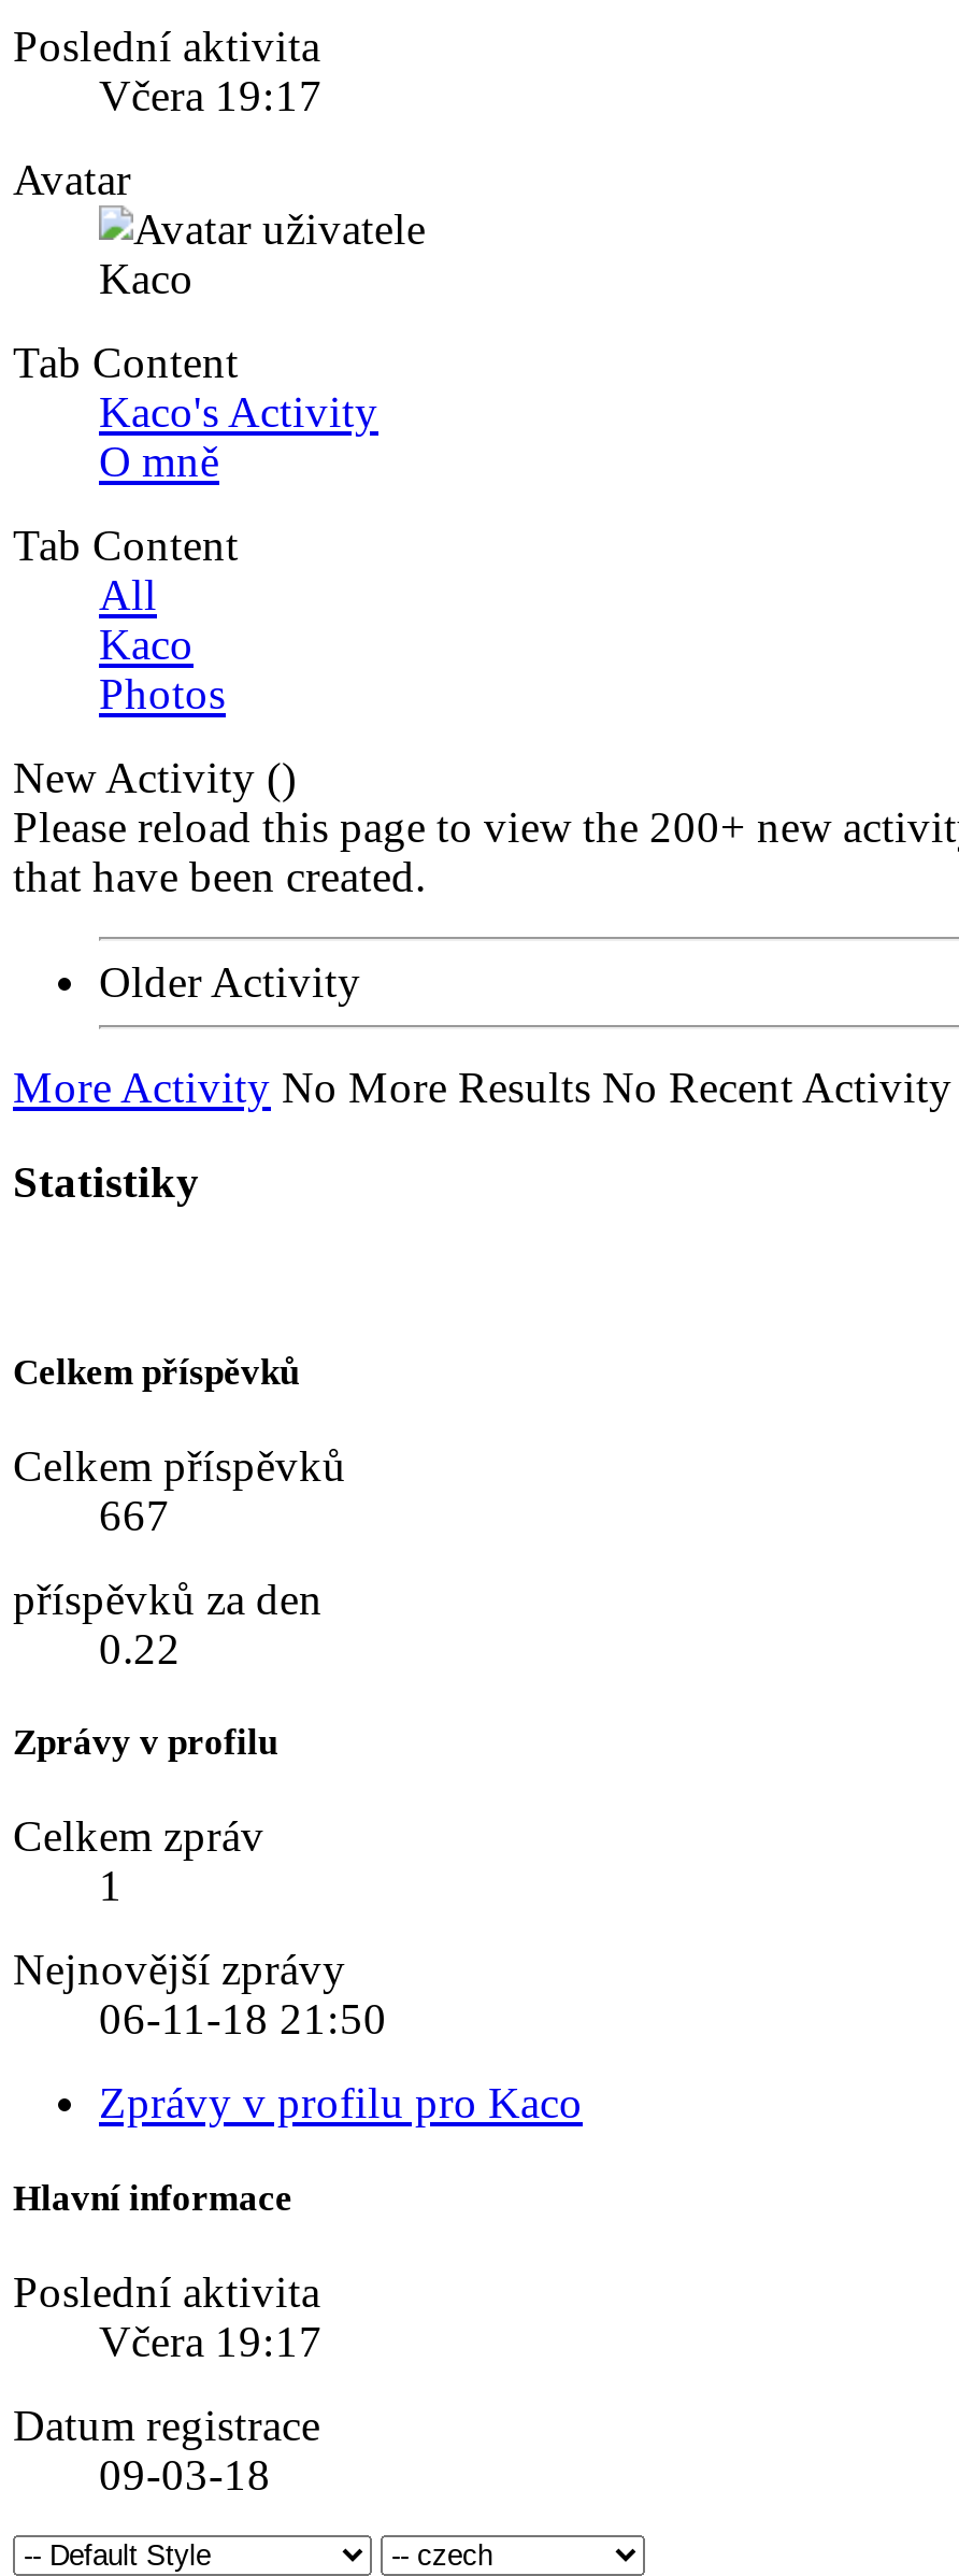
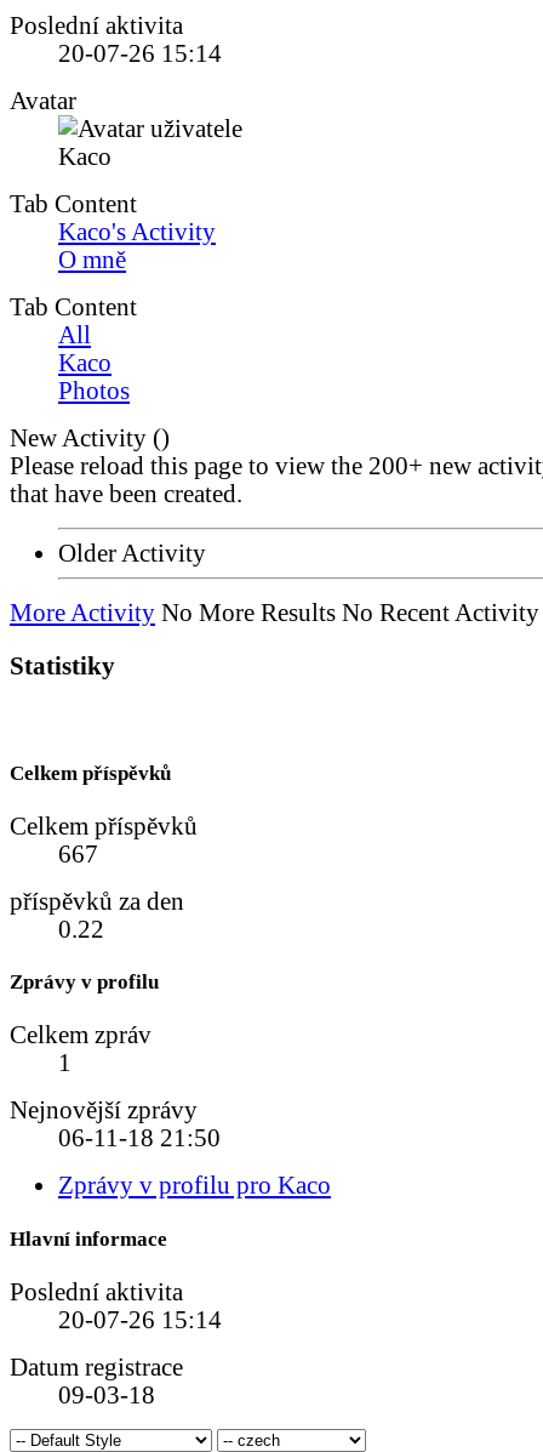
- Včera 19:17
+ 20-07-26 15:14

- Včera 19:17
+ 20-07-26 15:14
